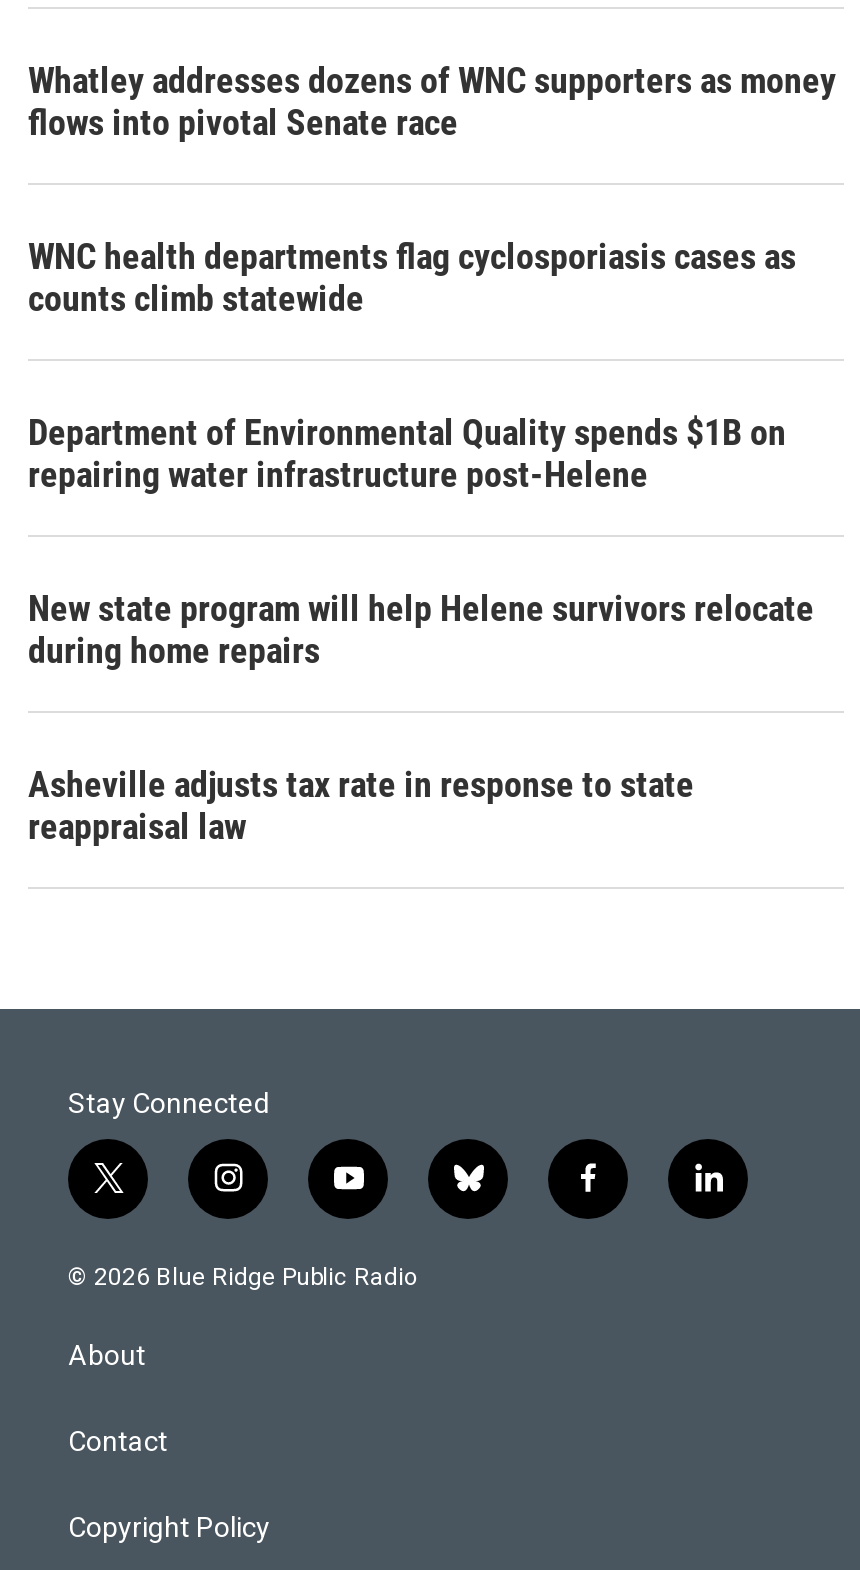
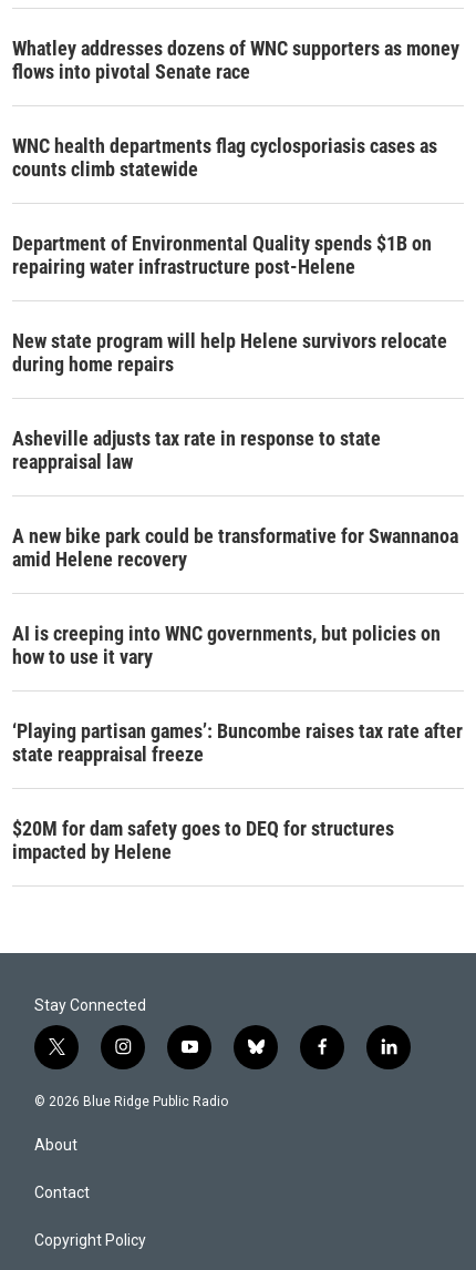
+ A new bike park could be transformative for Swannanoa
+ amid Helene recovery
+ AI is creeping into WNC governments, but policies on
+ how to use it vary
+ ‘Playing partisan games’: Buncombe raises tax rate after
+ state reappraisal freeze
+ $20M for dam safety goes to DEQ for structures
+ impacted by Helene
